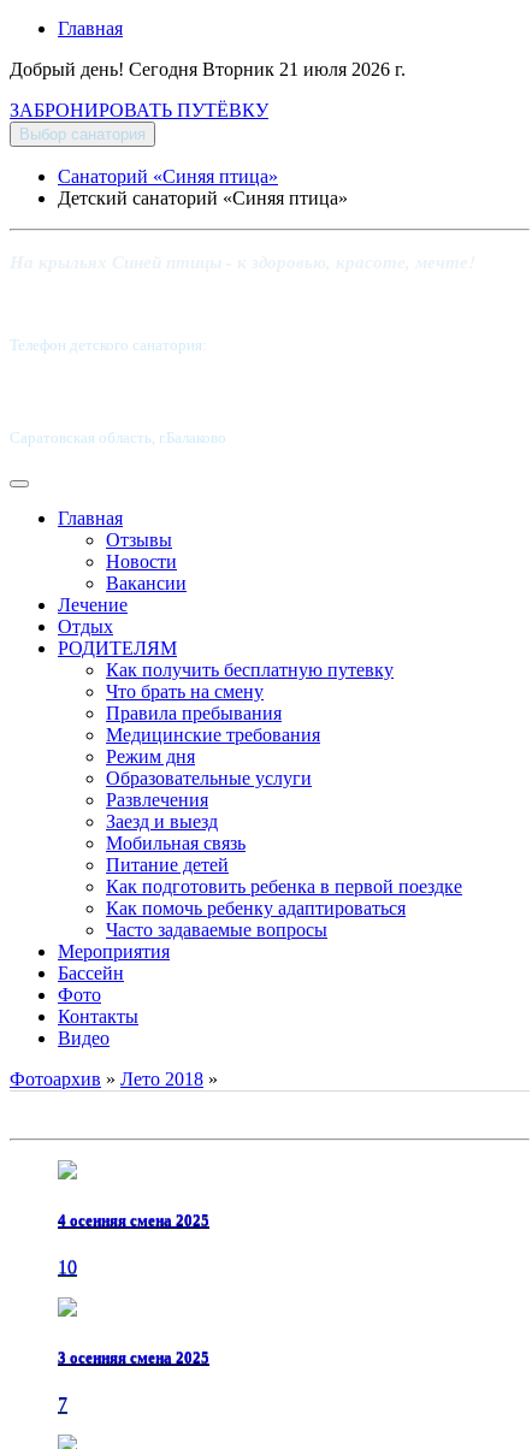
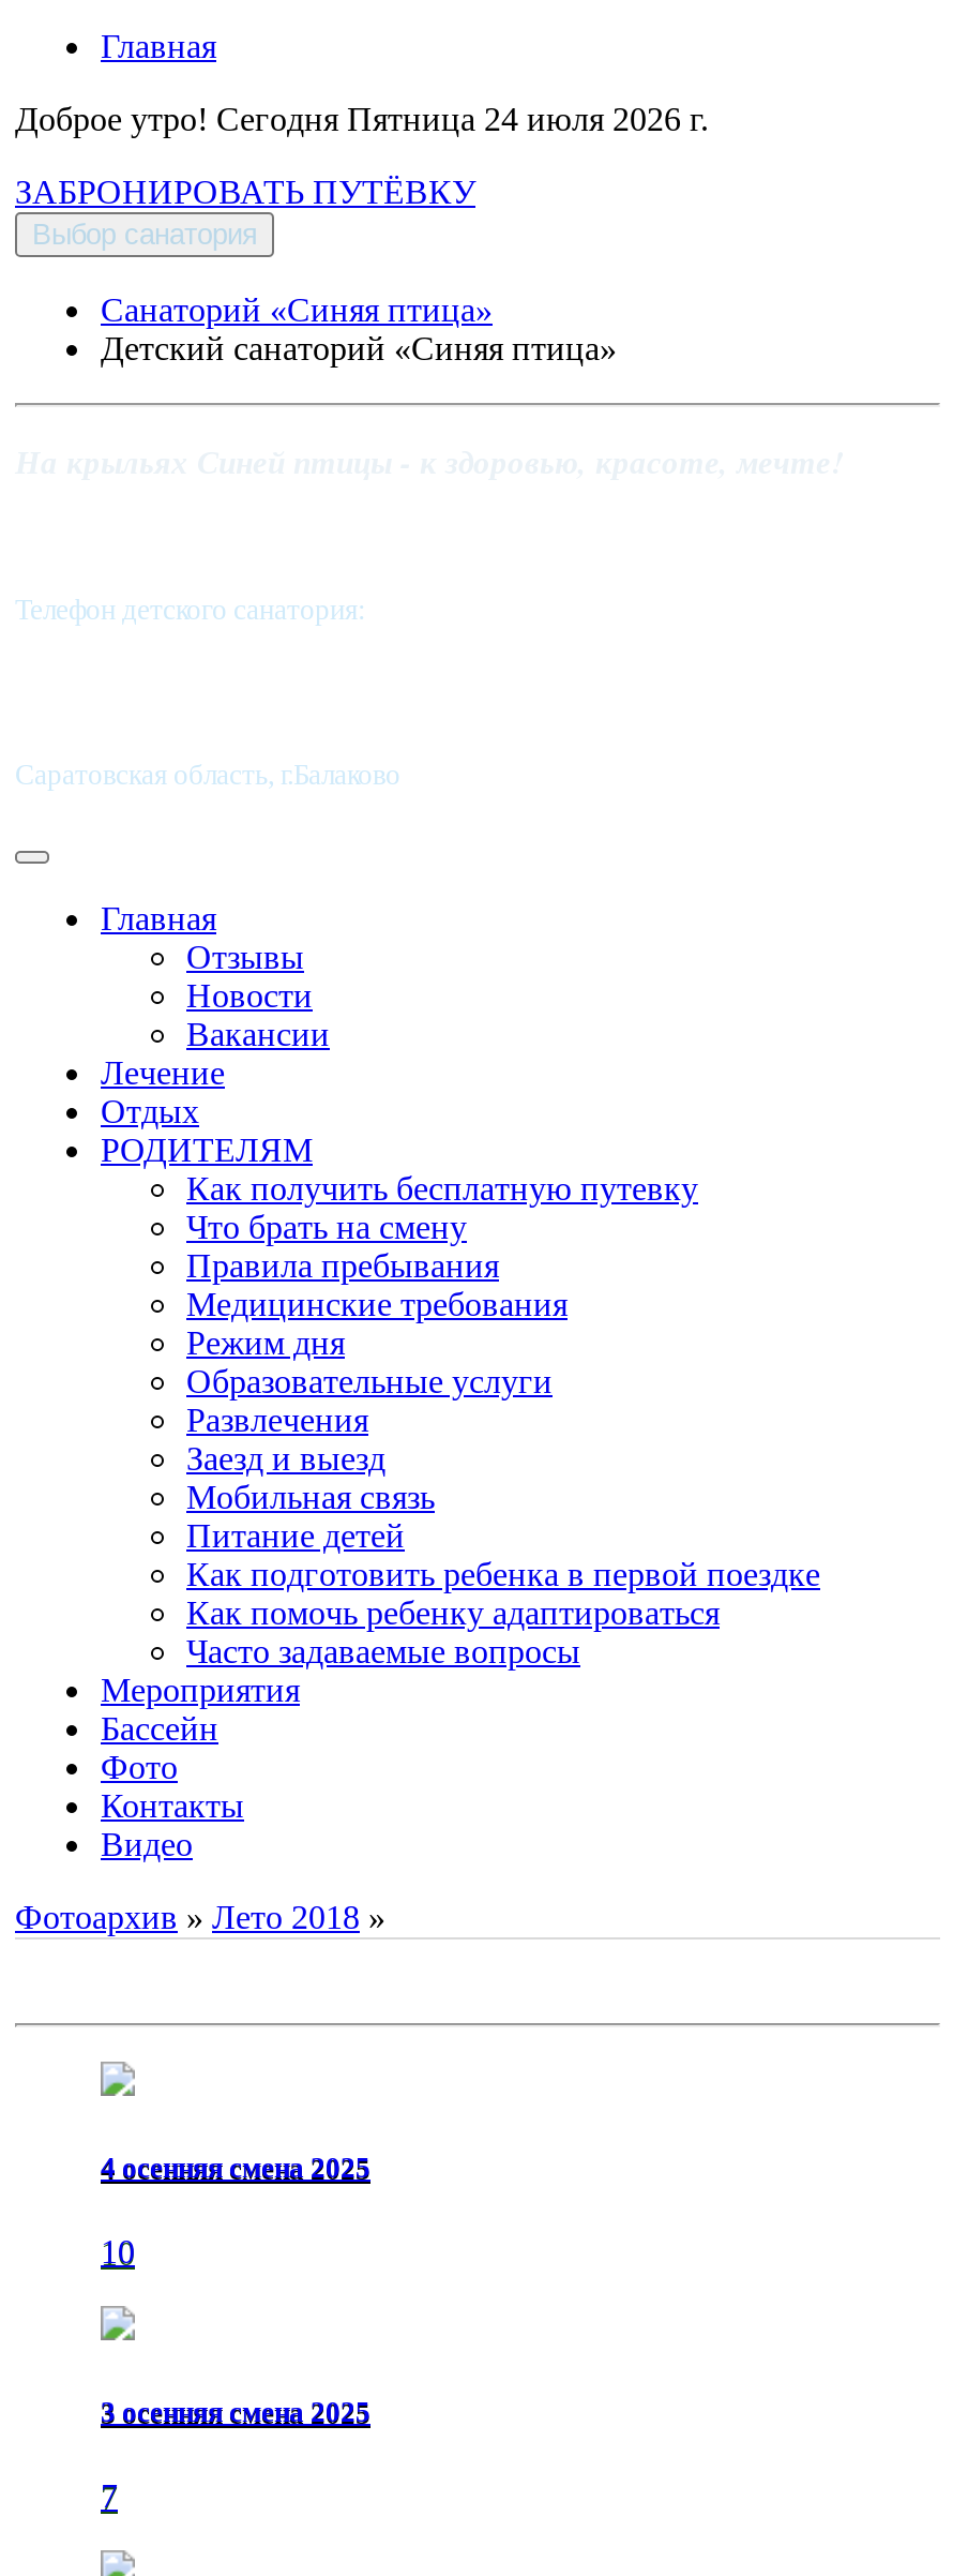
- Добрый день! Сегодня Вторник 21 июля 2026 г.
+ Доброе утро! Сегодня Пятница 24 июля 2026 г.
